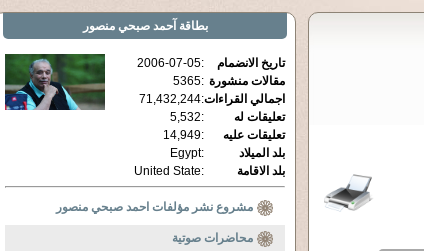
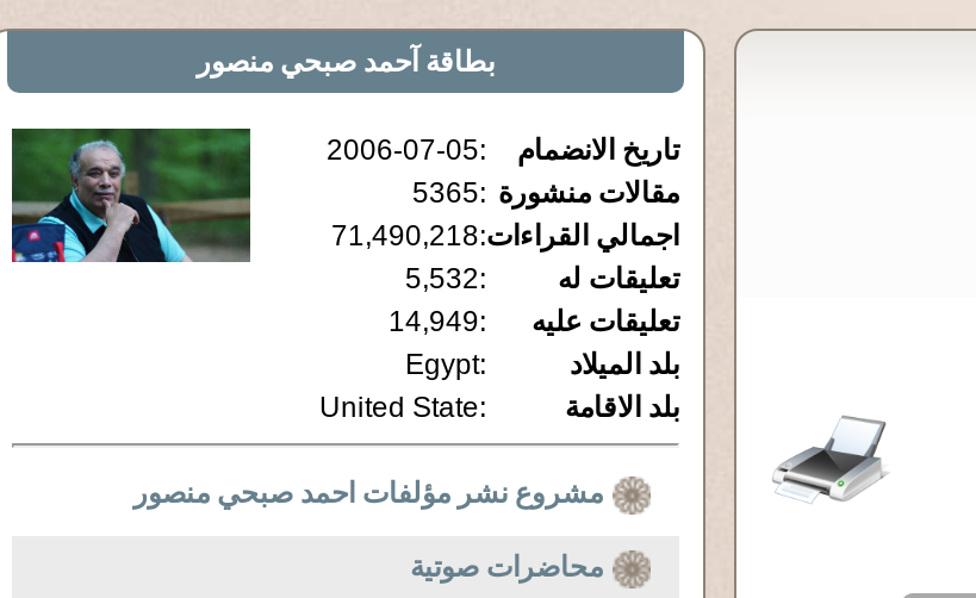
- اجمالي القراءات:71,432,244
+ اجمالي القراءات:71,490,218
